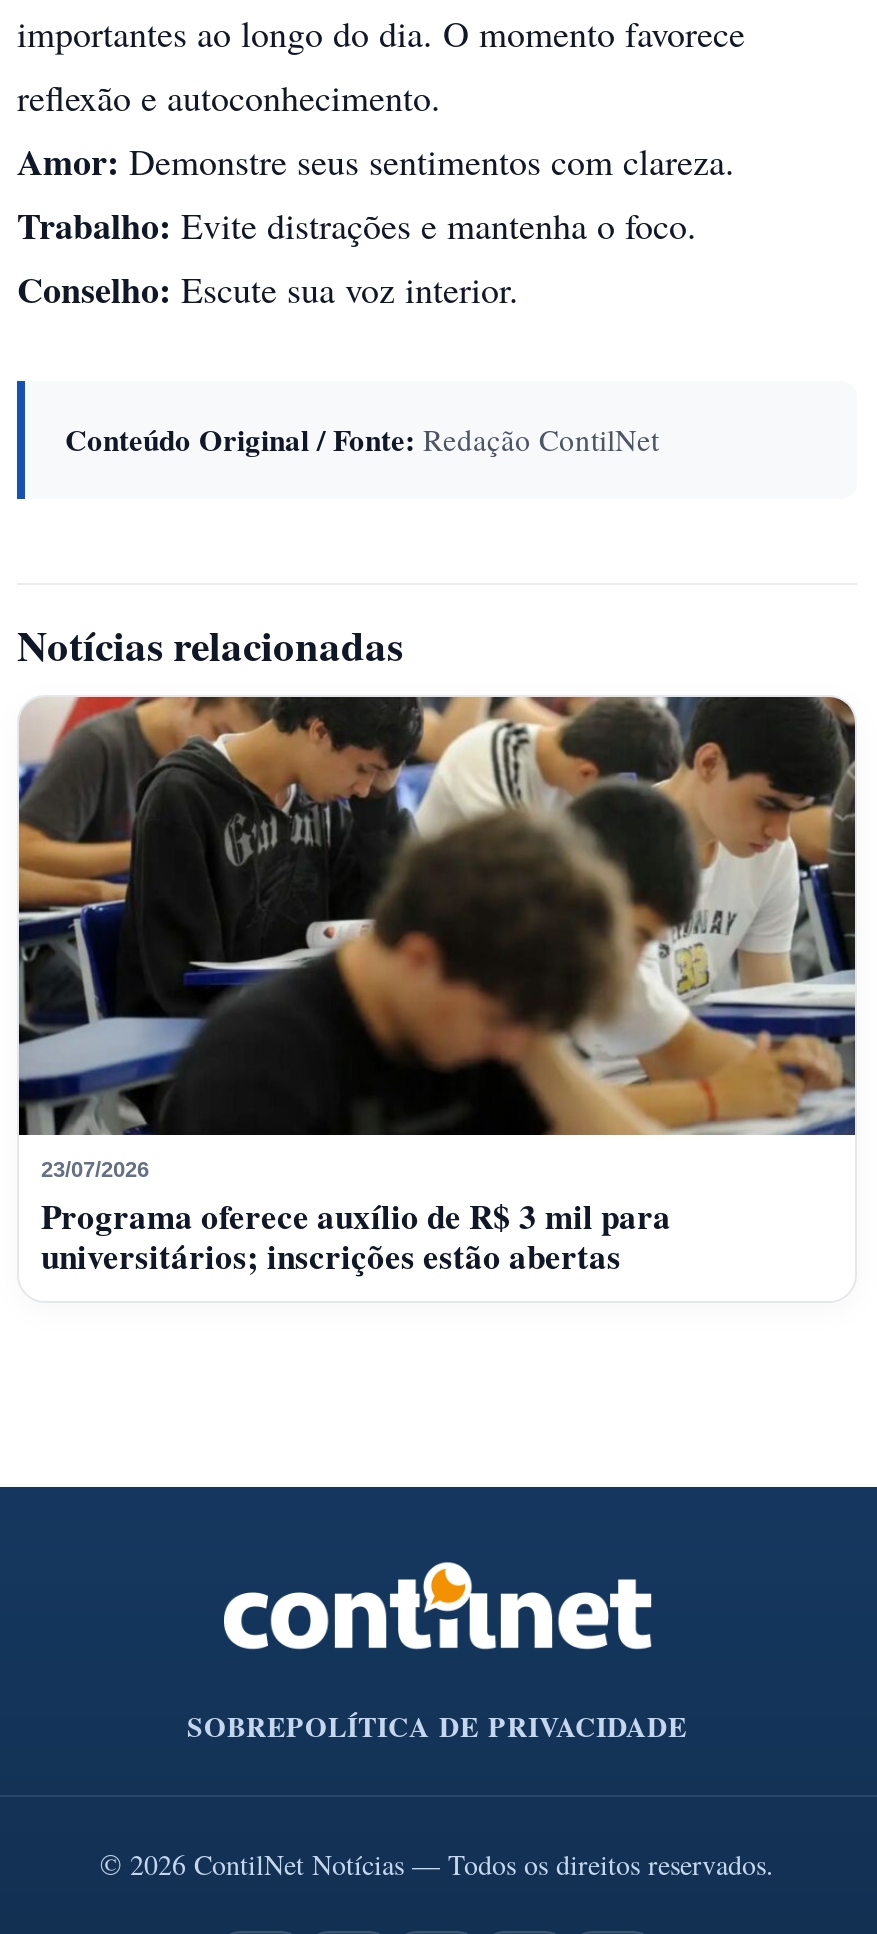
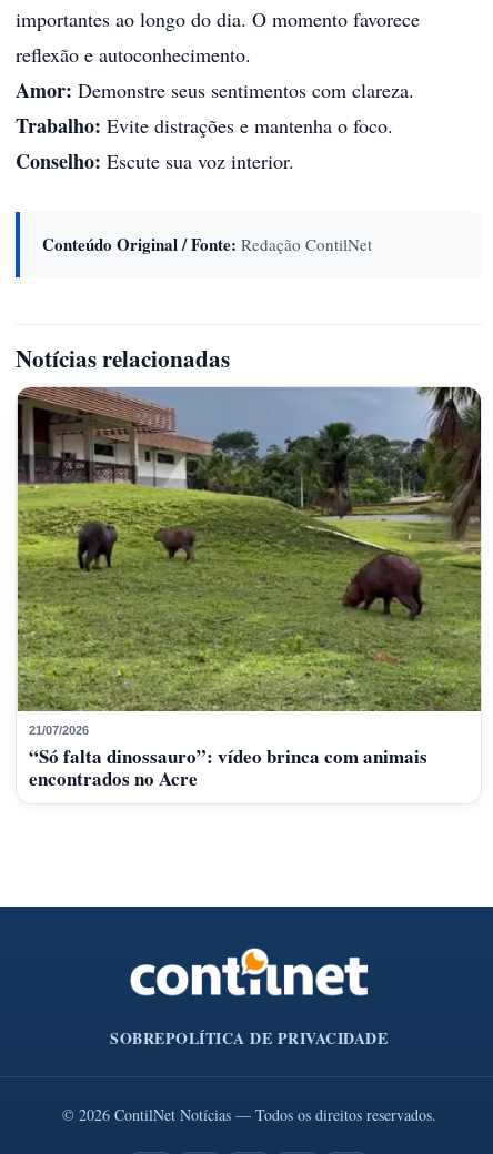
- [image]
- 23/07/2026
- Programa oferece auxílio de R$ 3 mil para
- universitários; inscrições estão abertas
+ [image]
+ 21/07/2026
+ “Só falta dinossauro”: vídeo brinca com animais
+ encontrados no Acre
